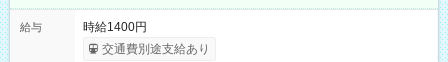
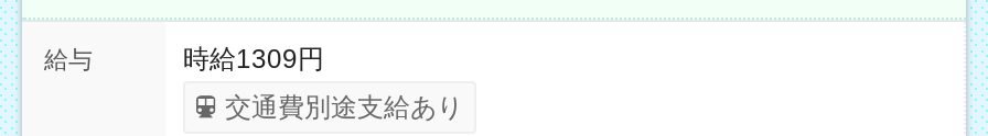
- 時給1400円
+ 時給1309円
